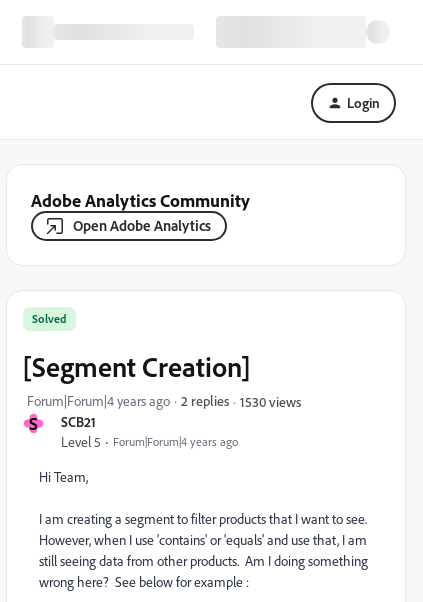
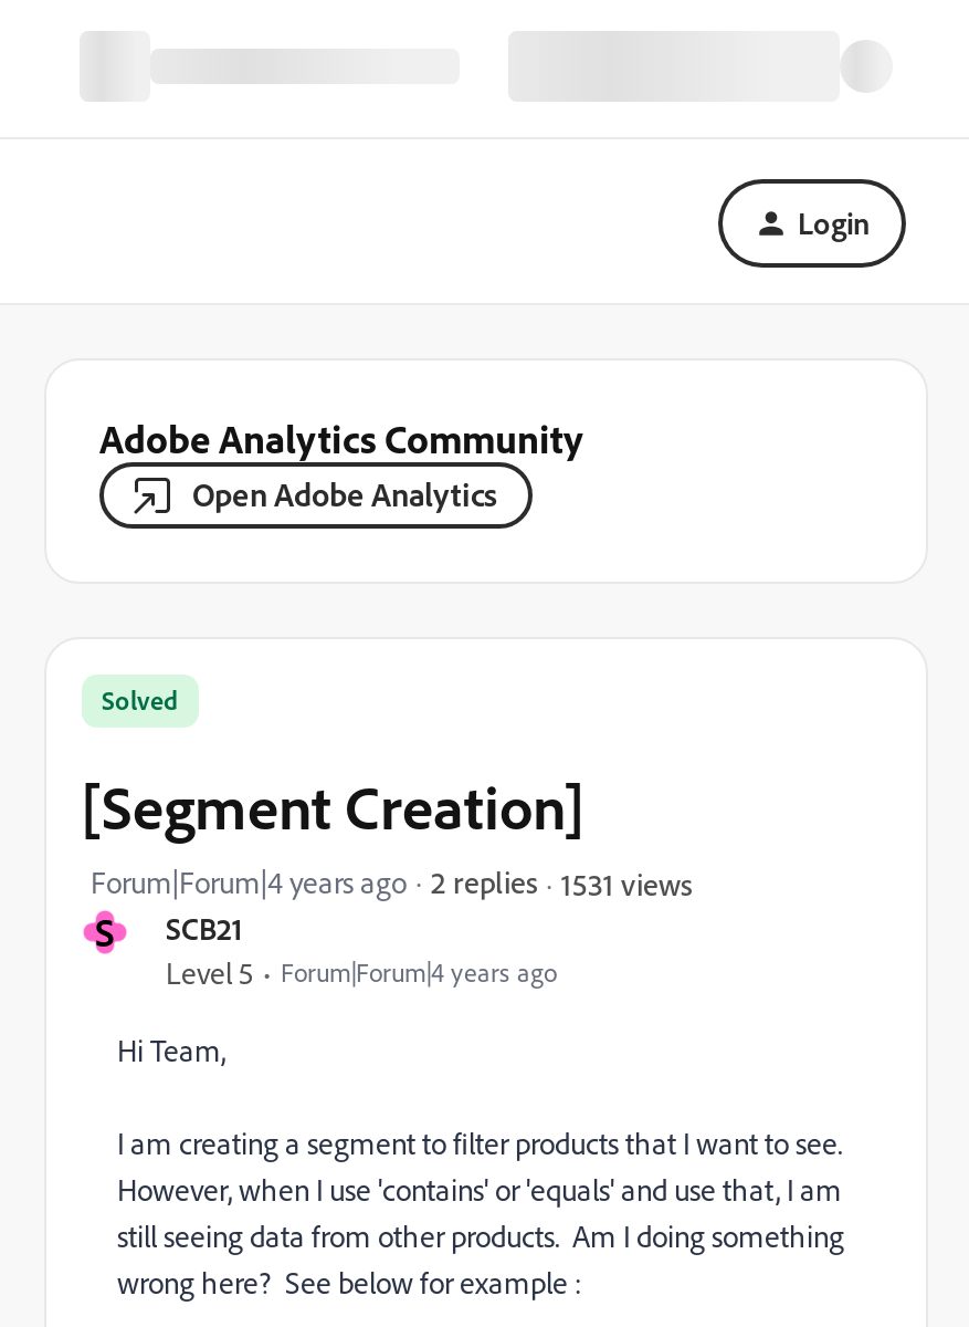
- 1530 views
+ 1531 views
